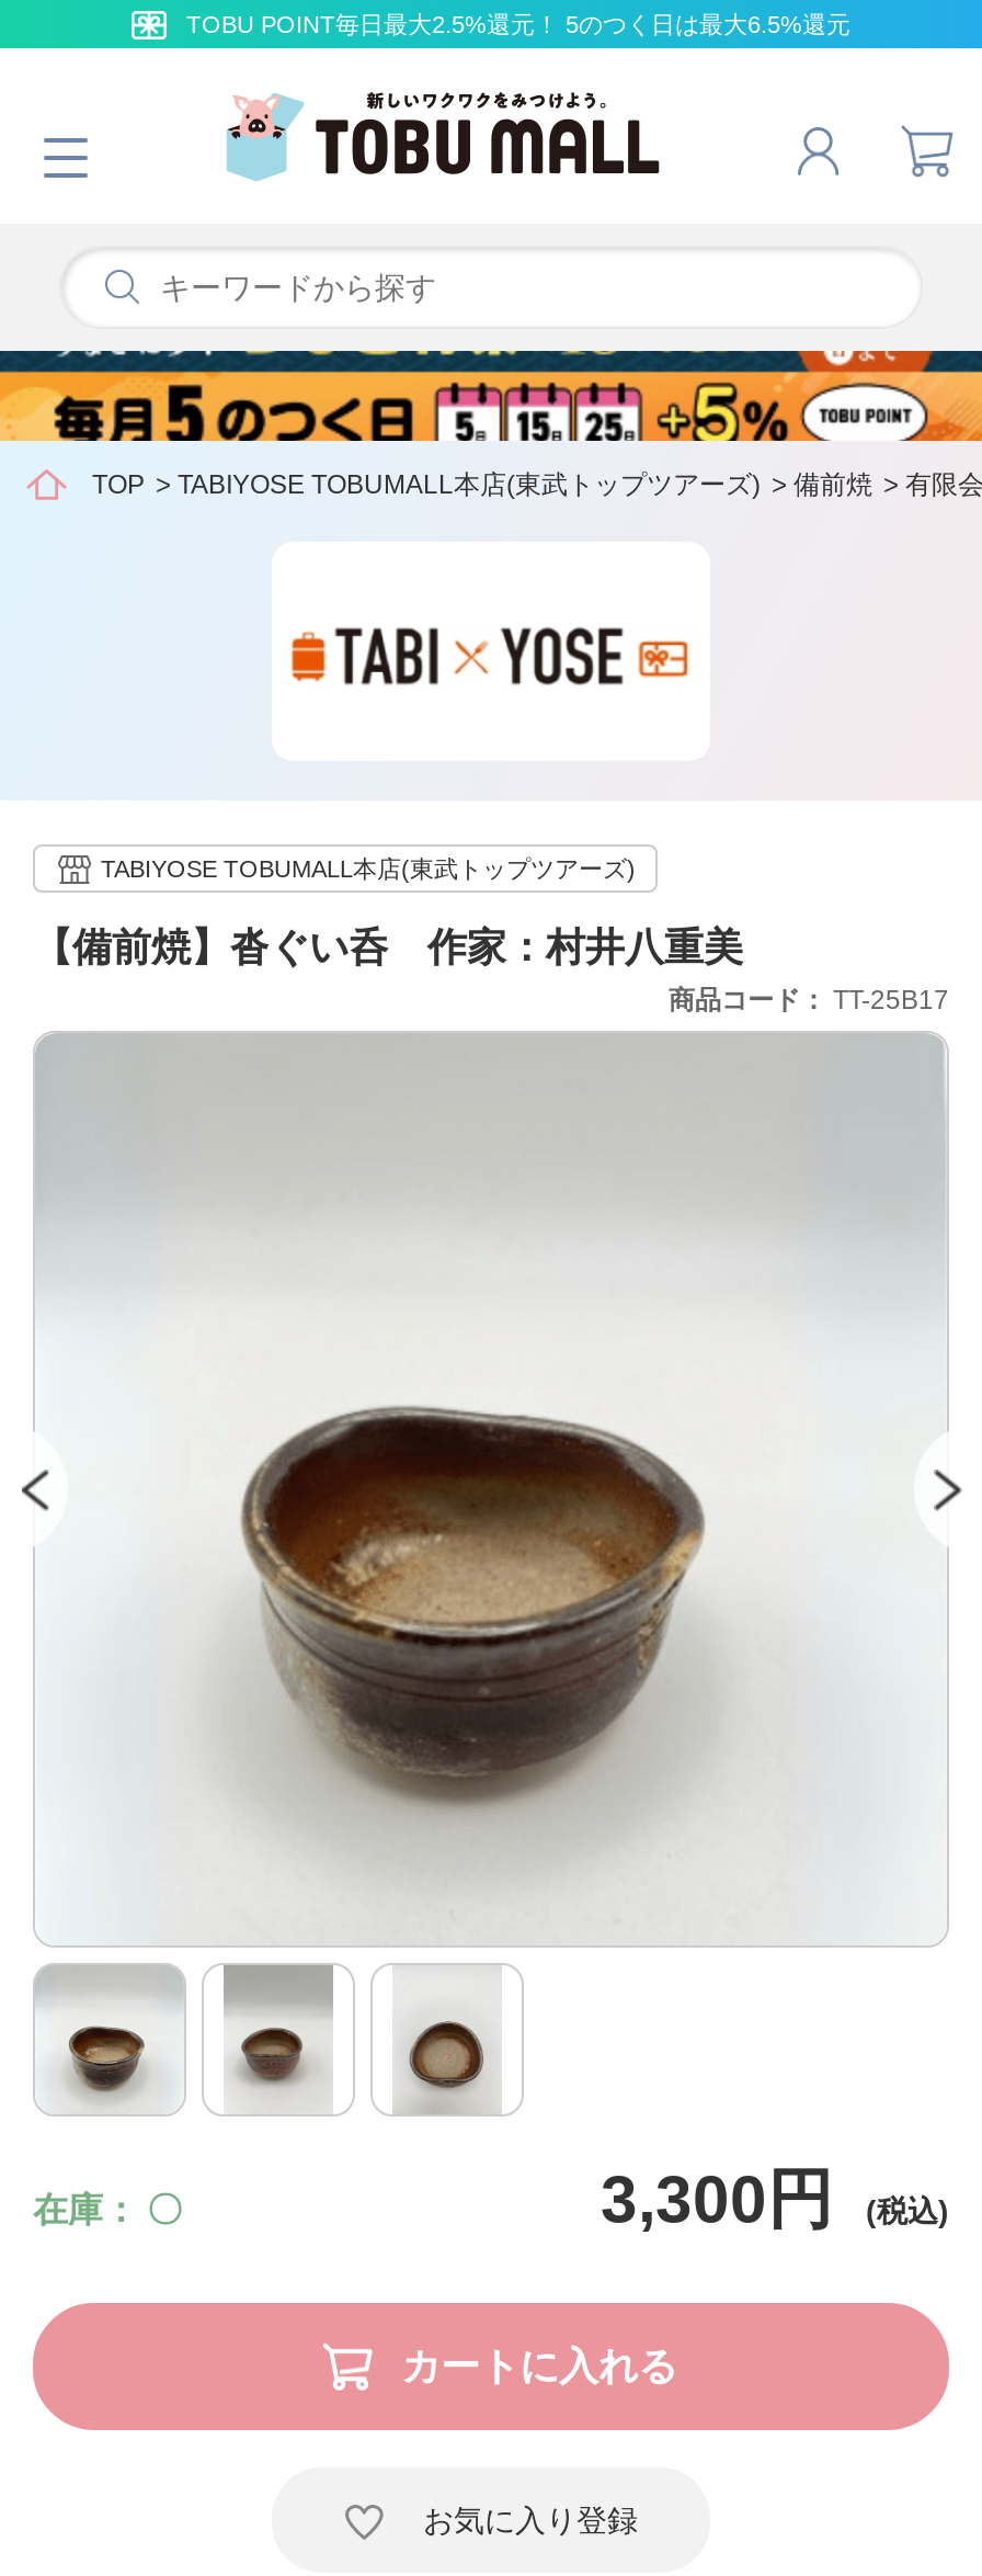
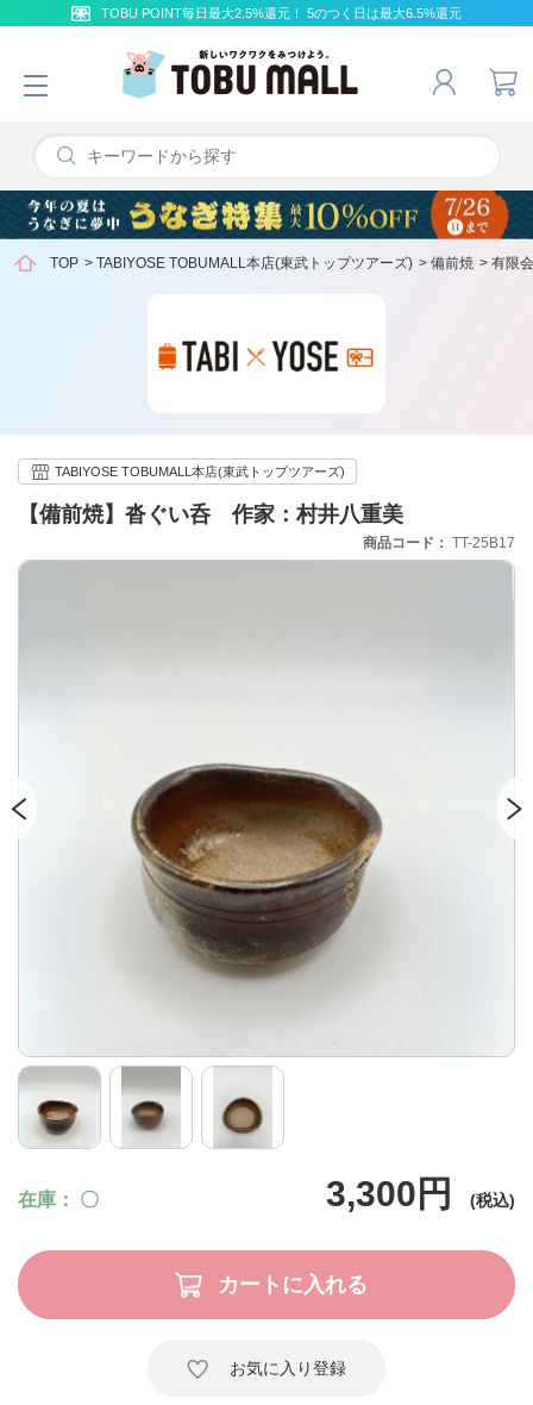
- [image]
+ [image]
